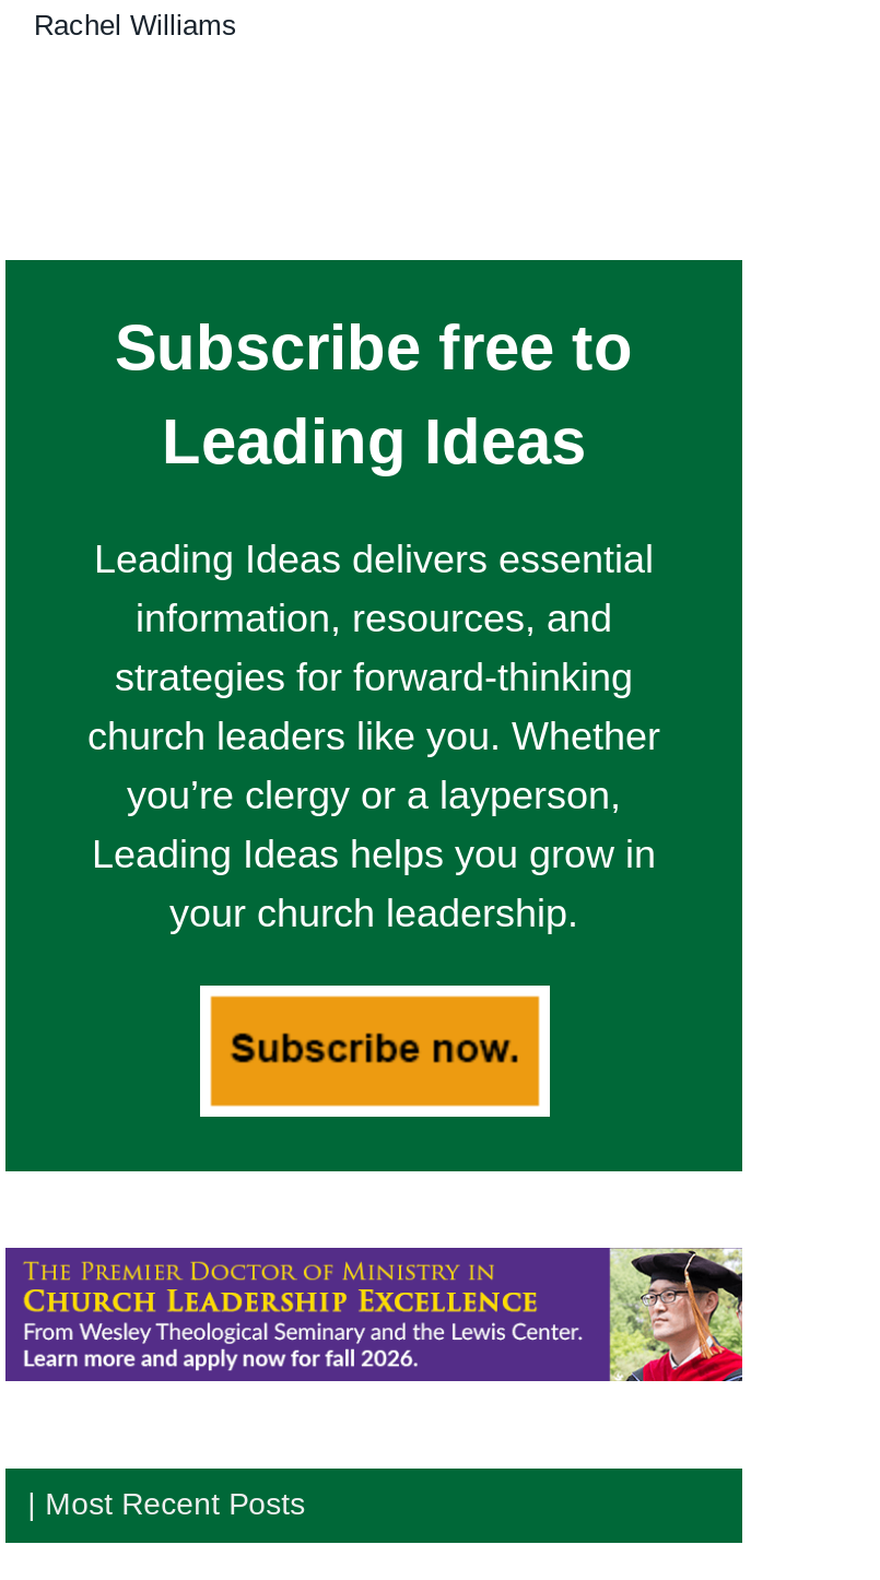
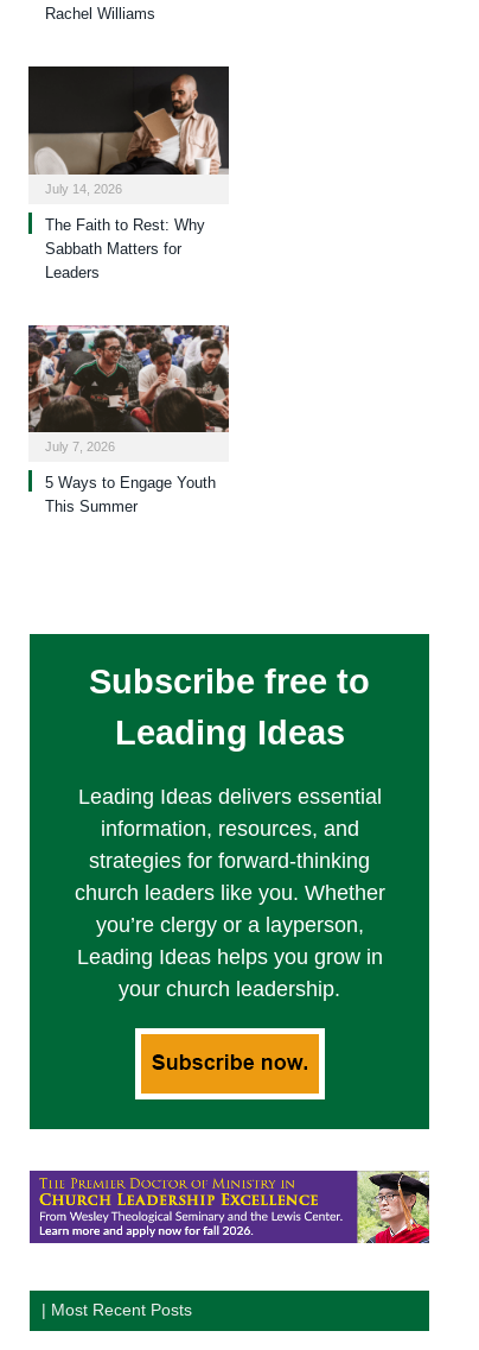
+ [image]
+ July 14, 2026
+ The Faith to Rest: Why
+ Sabbath Matters for
+ Leaders

+ [image]
+ July 7, 2026
+ 5 Ways to Engage Youth
+ This Summer
